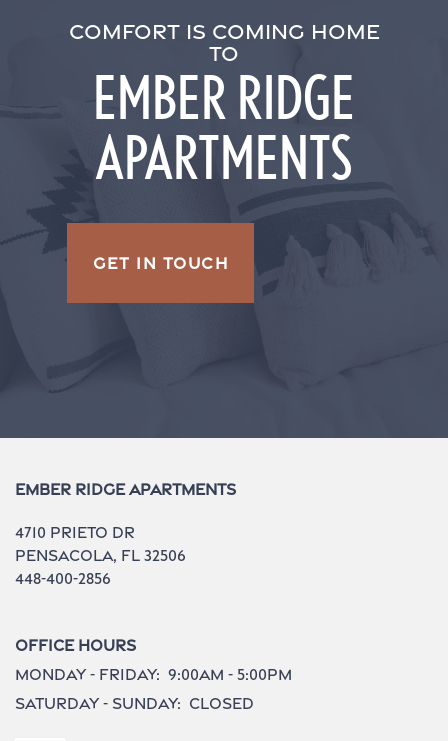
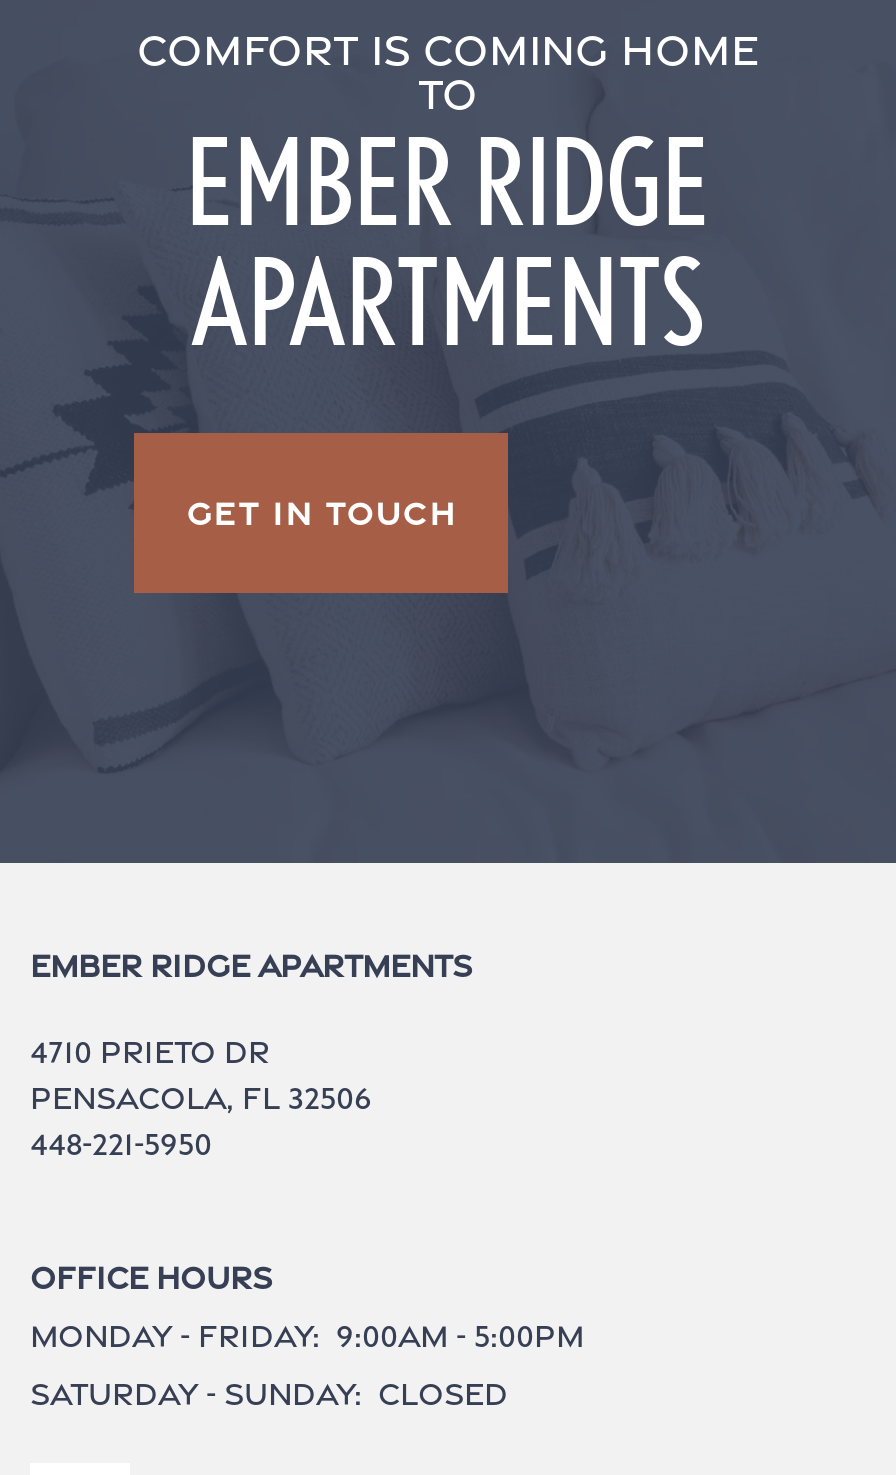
- 448-400-2856
+ 448-221-5950
